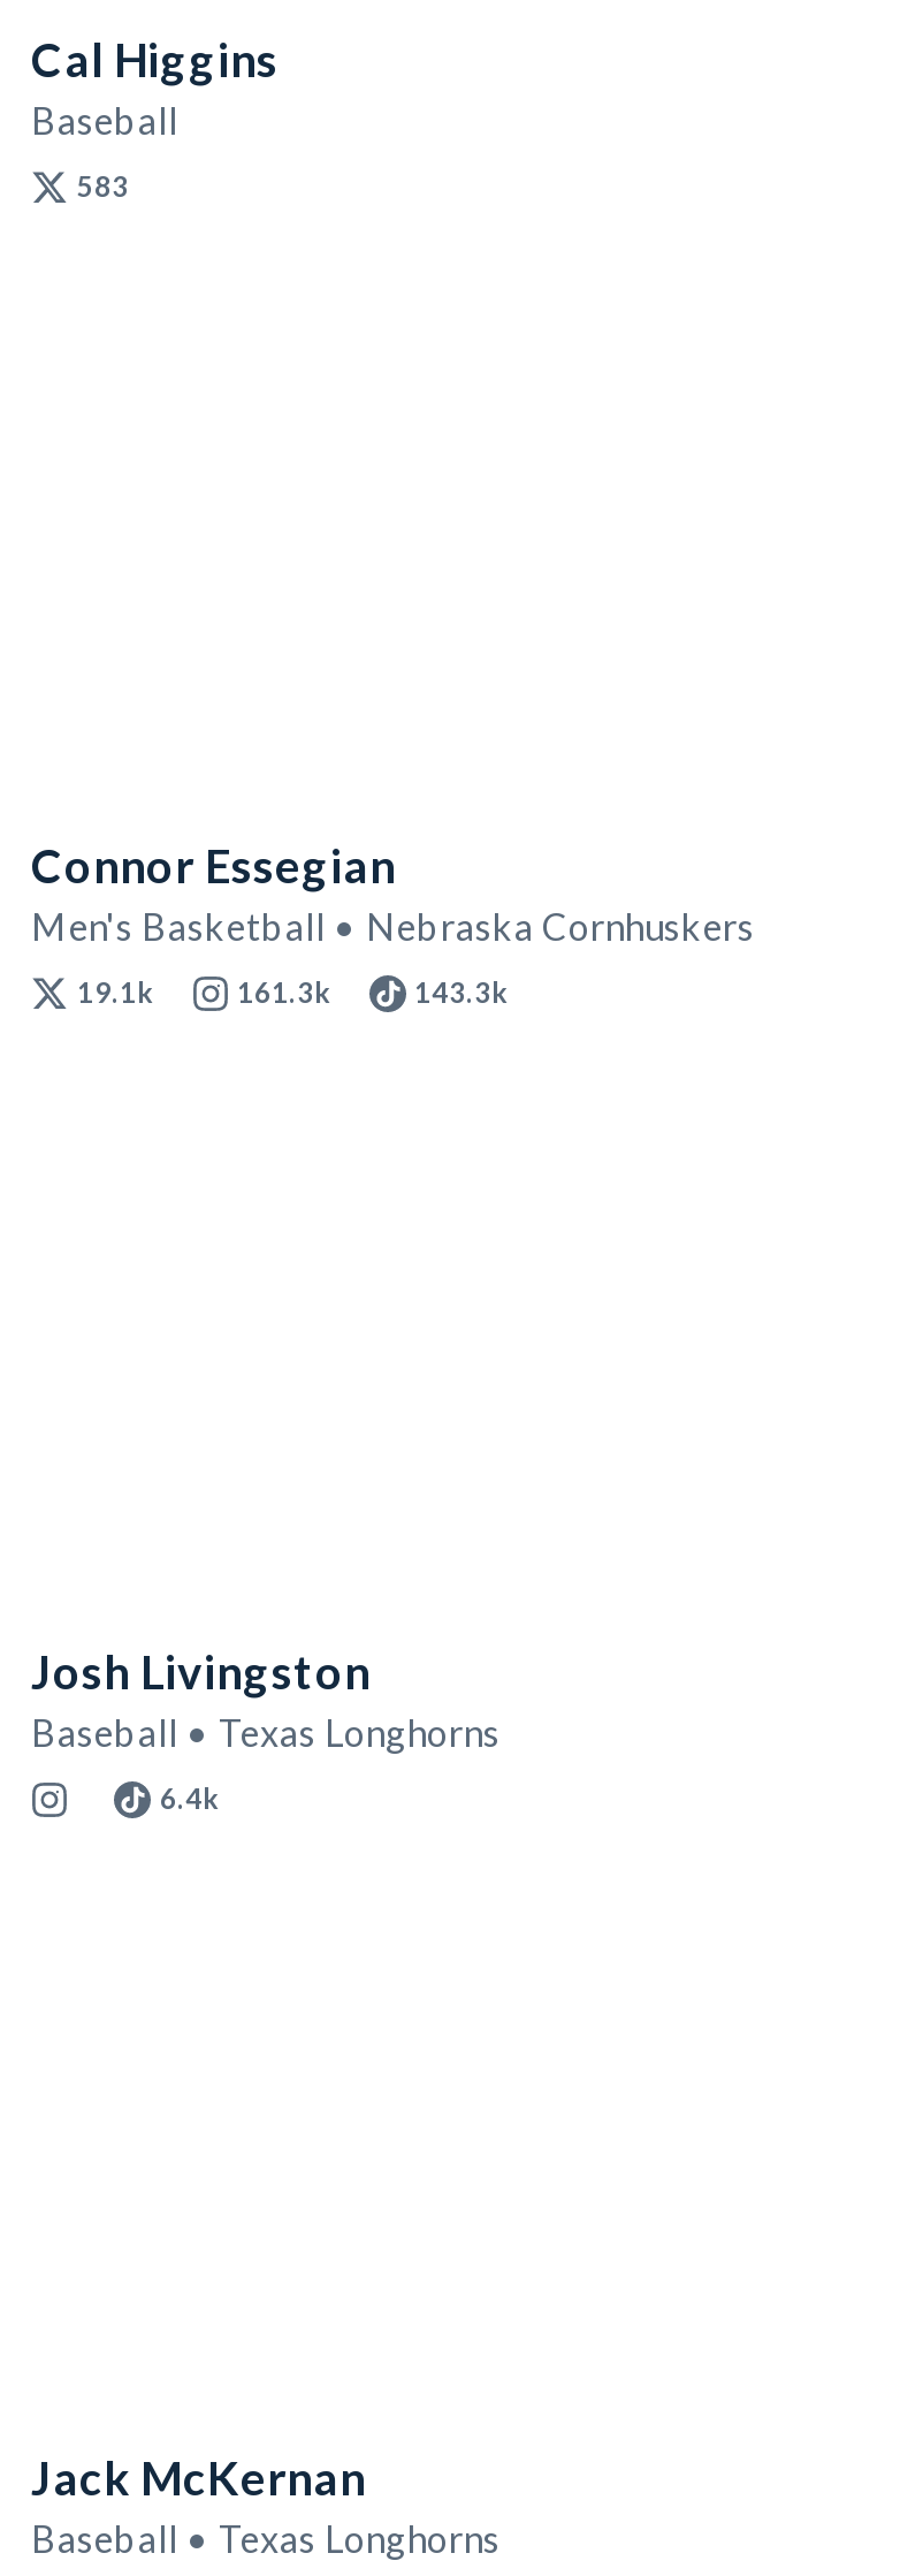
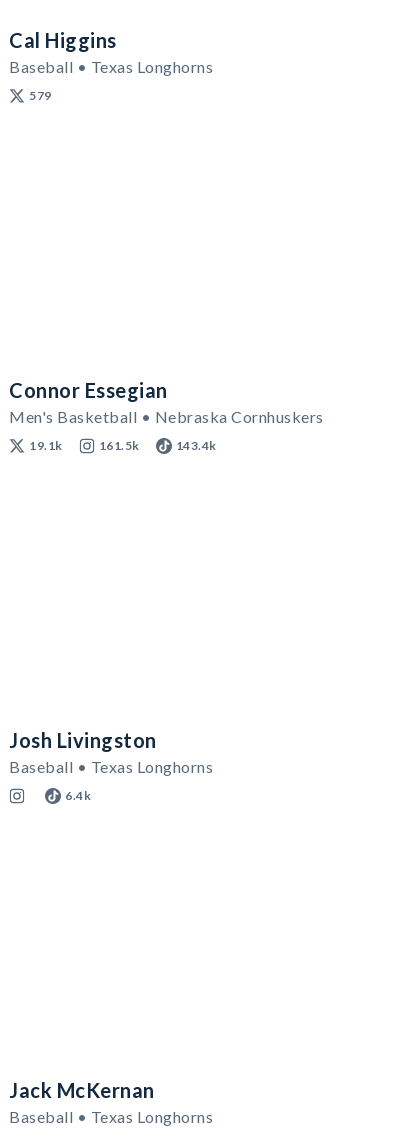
- Baseball
+ Baseball • Texas Longhorns

- 583
+ 579

- 161.3k
- 143.3k
+ 161.5k
+ 143.4k
